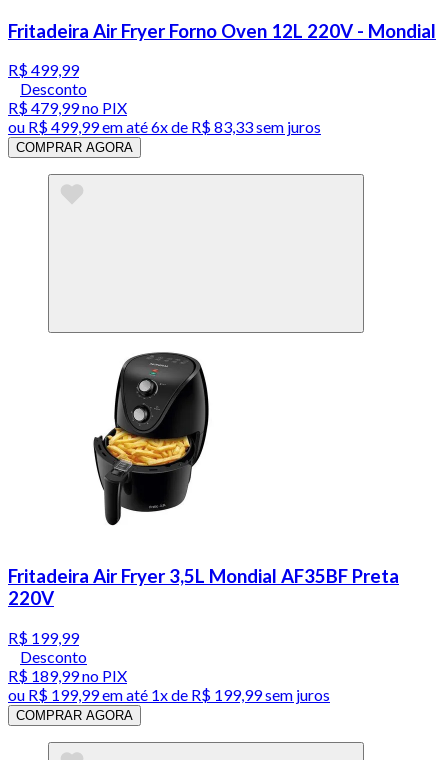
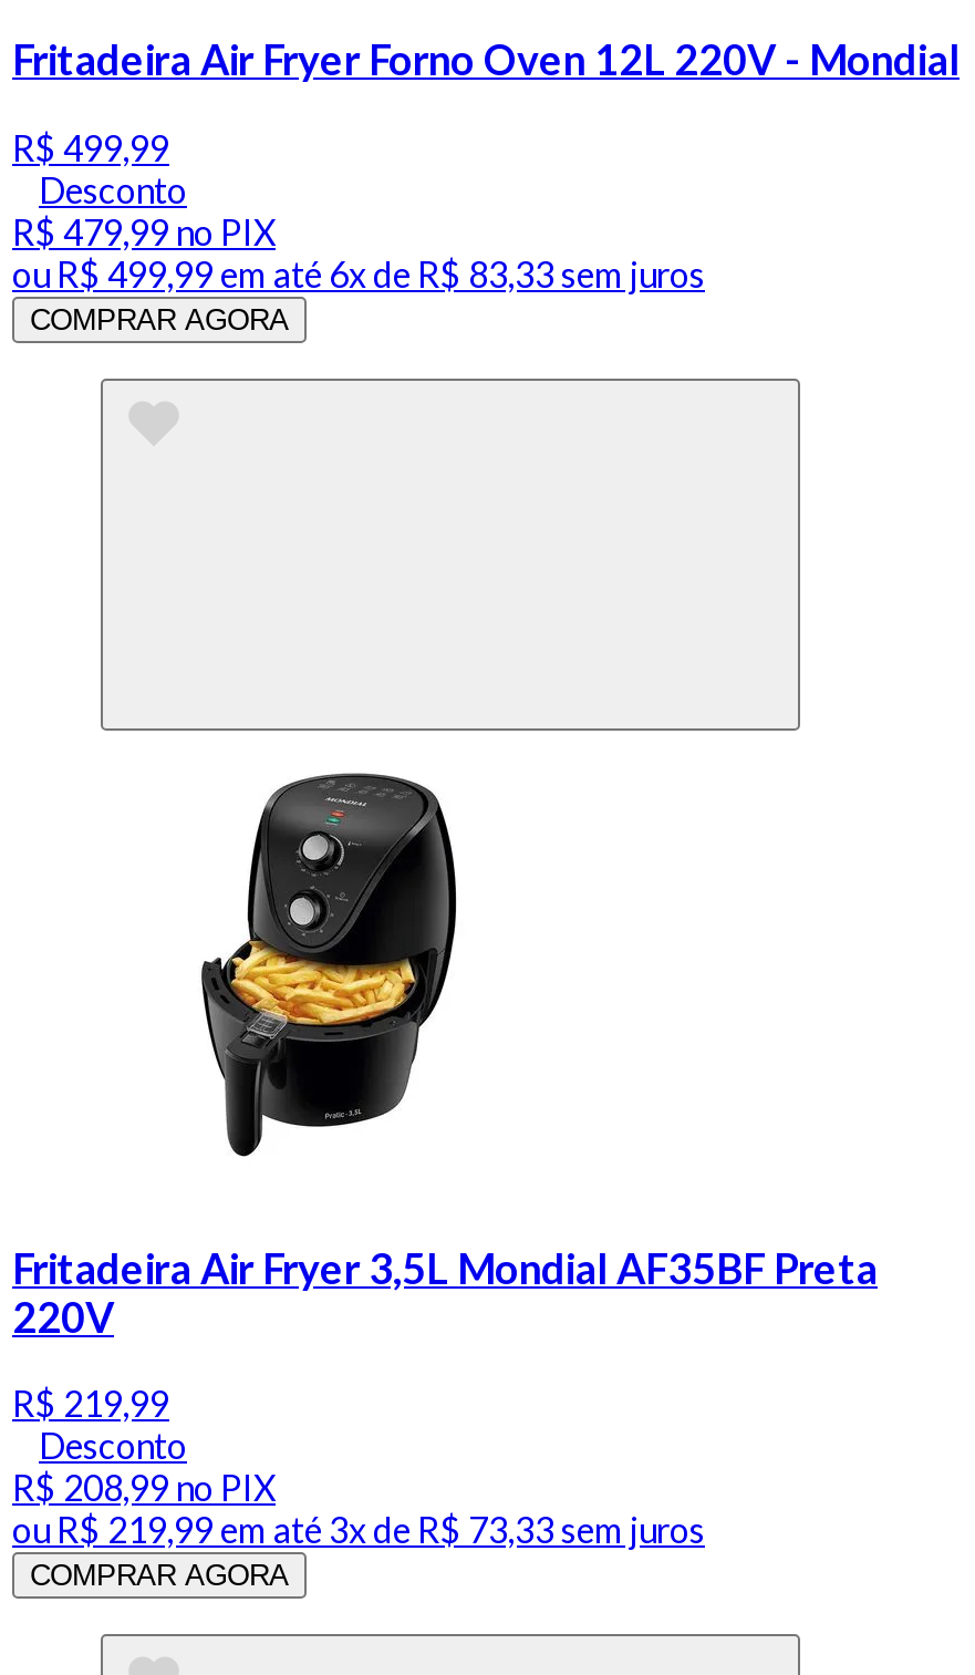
- R$ 199,99
+ R$ 219,99

- R$ 189,99 no PIX
+ R$ 208,99 no PIX

- ou R$ 199,99 em até 1x de R$ 199,99 sem juros
+ ou R$ 219,99 em até 3x de R$ 73,33 sem juros
